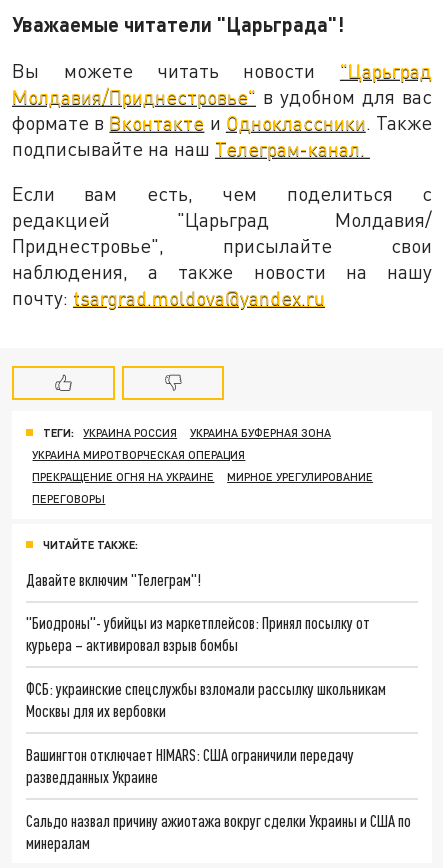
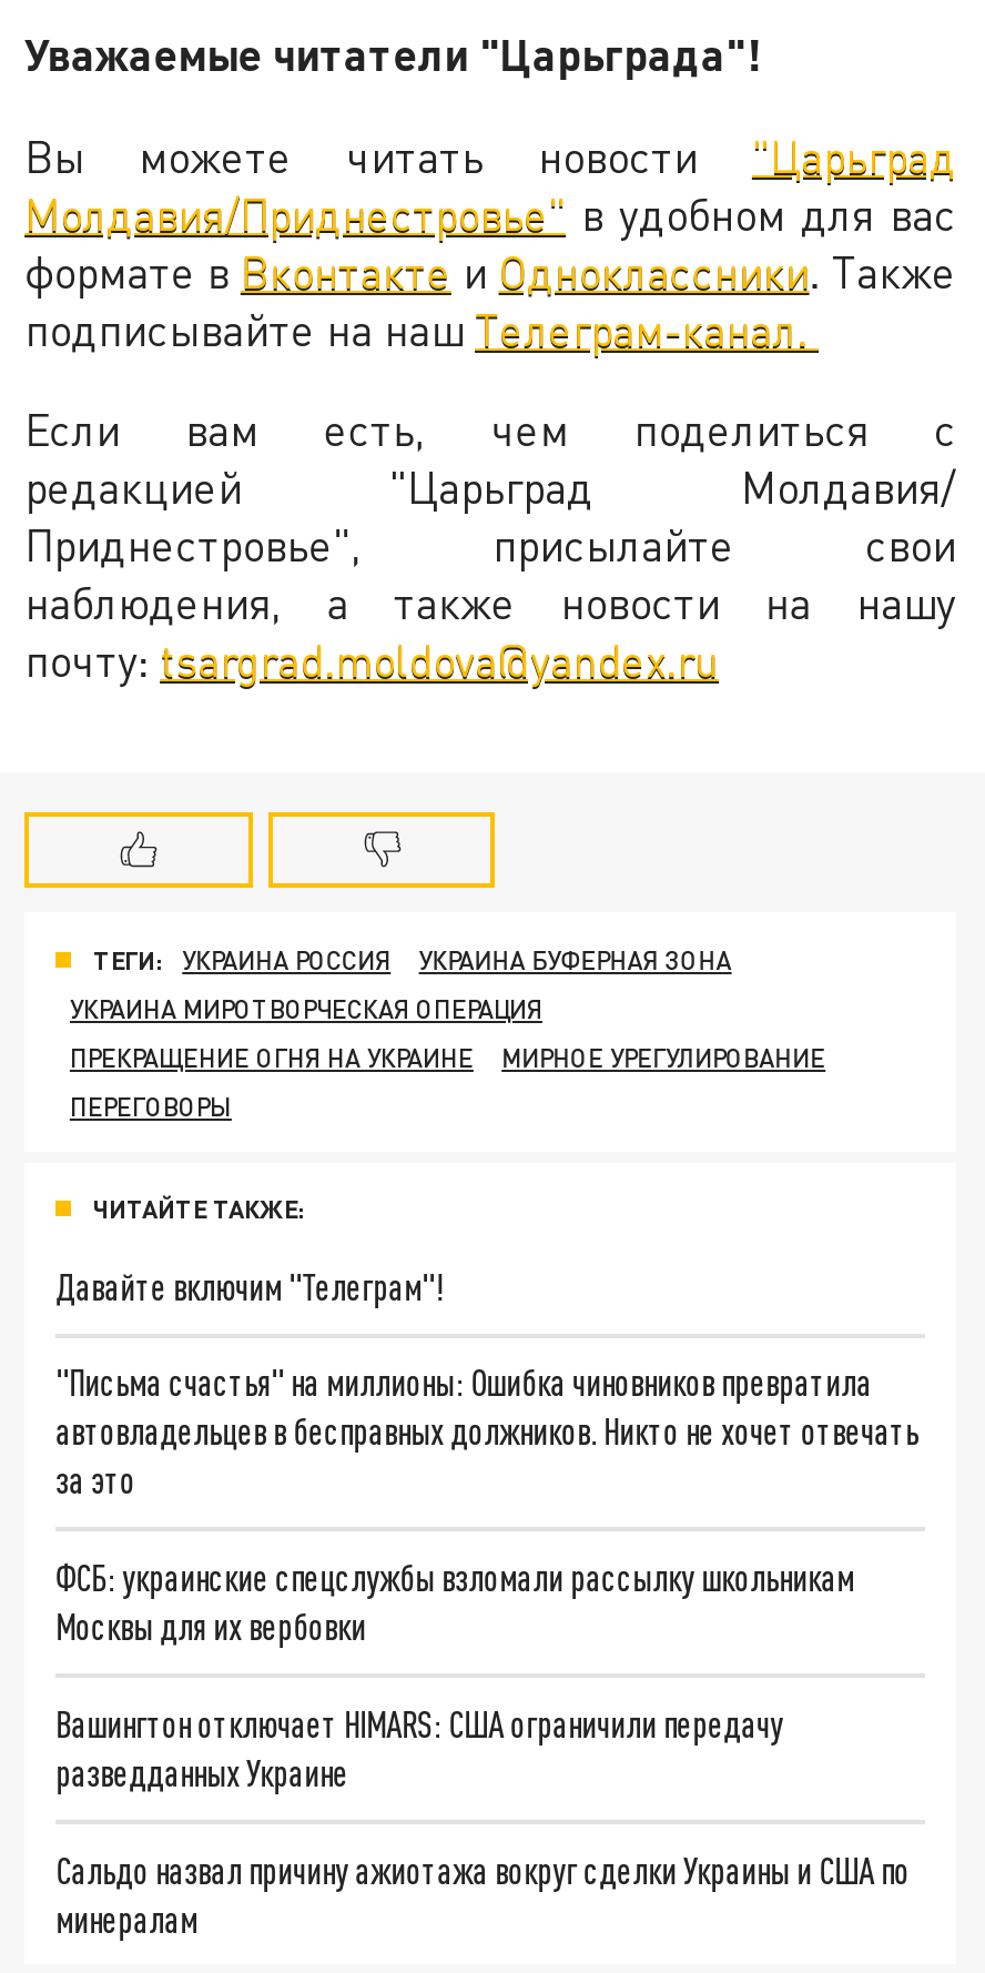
- "Биодроны"- убийцы из маркетплейсов: Принял посылку от
- курьера – активировал взрыв бомбы
+ "Письма счастья" на миллионы: Ошибка чиновников превратила
+ автовладельцев в бесправных должников. Никто не хочет отвечать
+ за это
